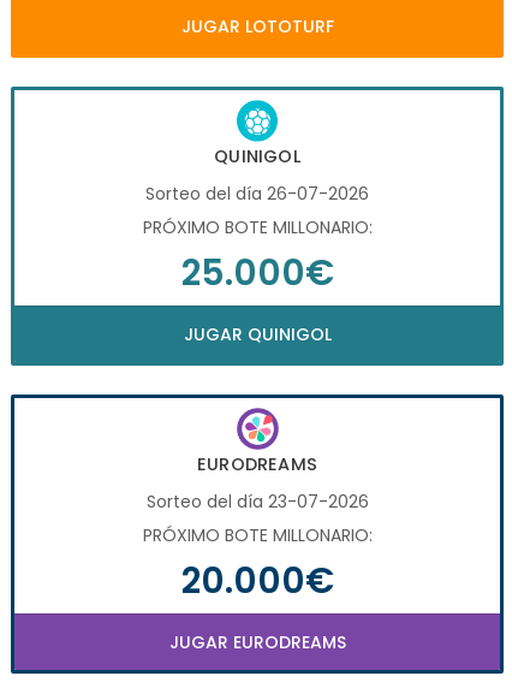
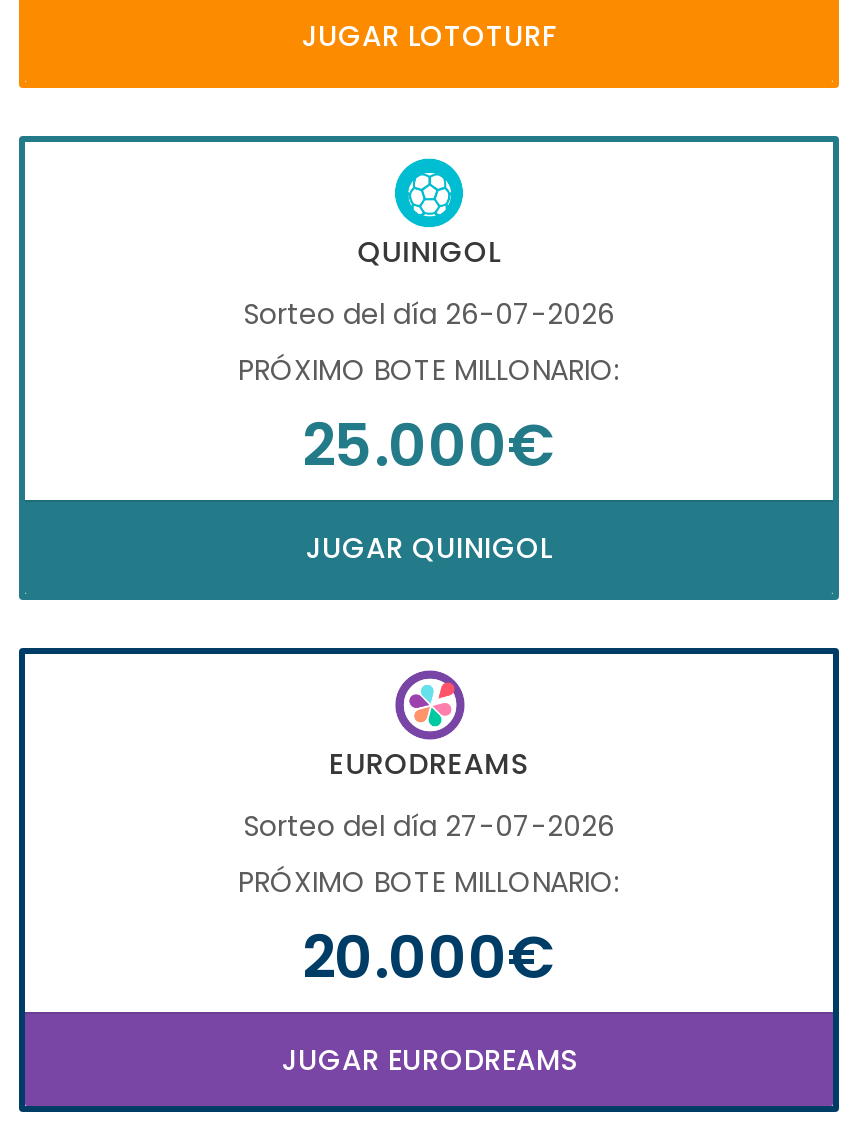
- Sorteo del día 23-07-2026
+ Sorteo del día 27-07-2026
